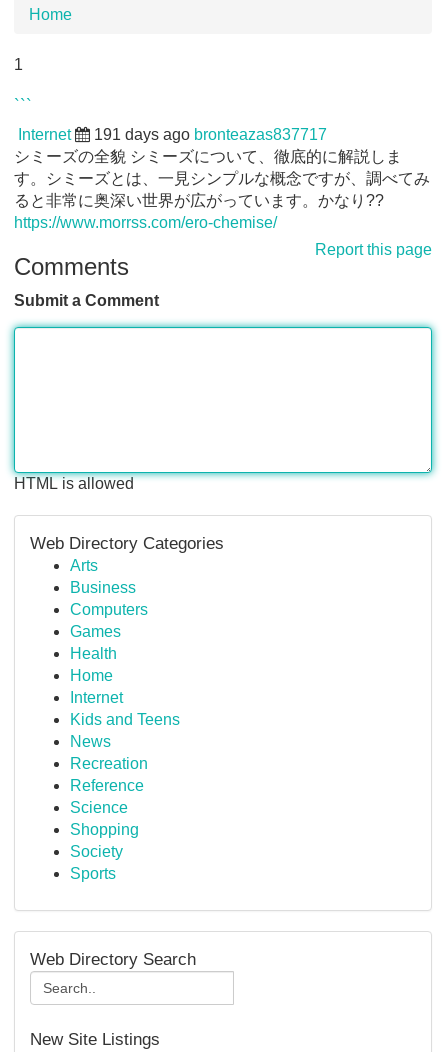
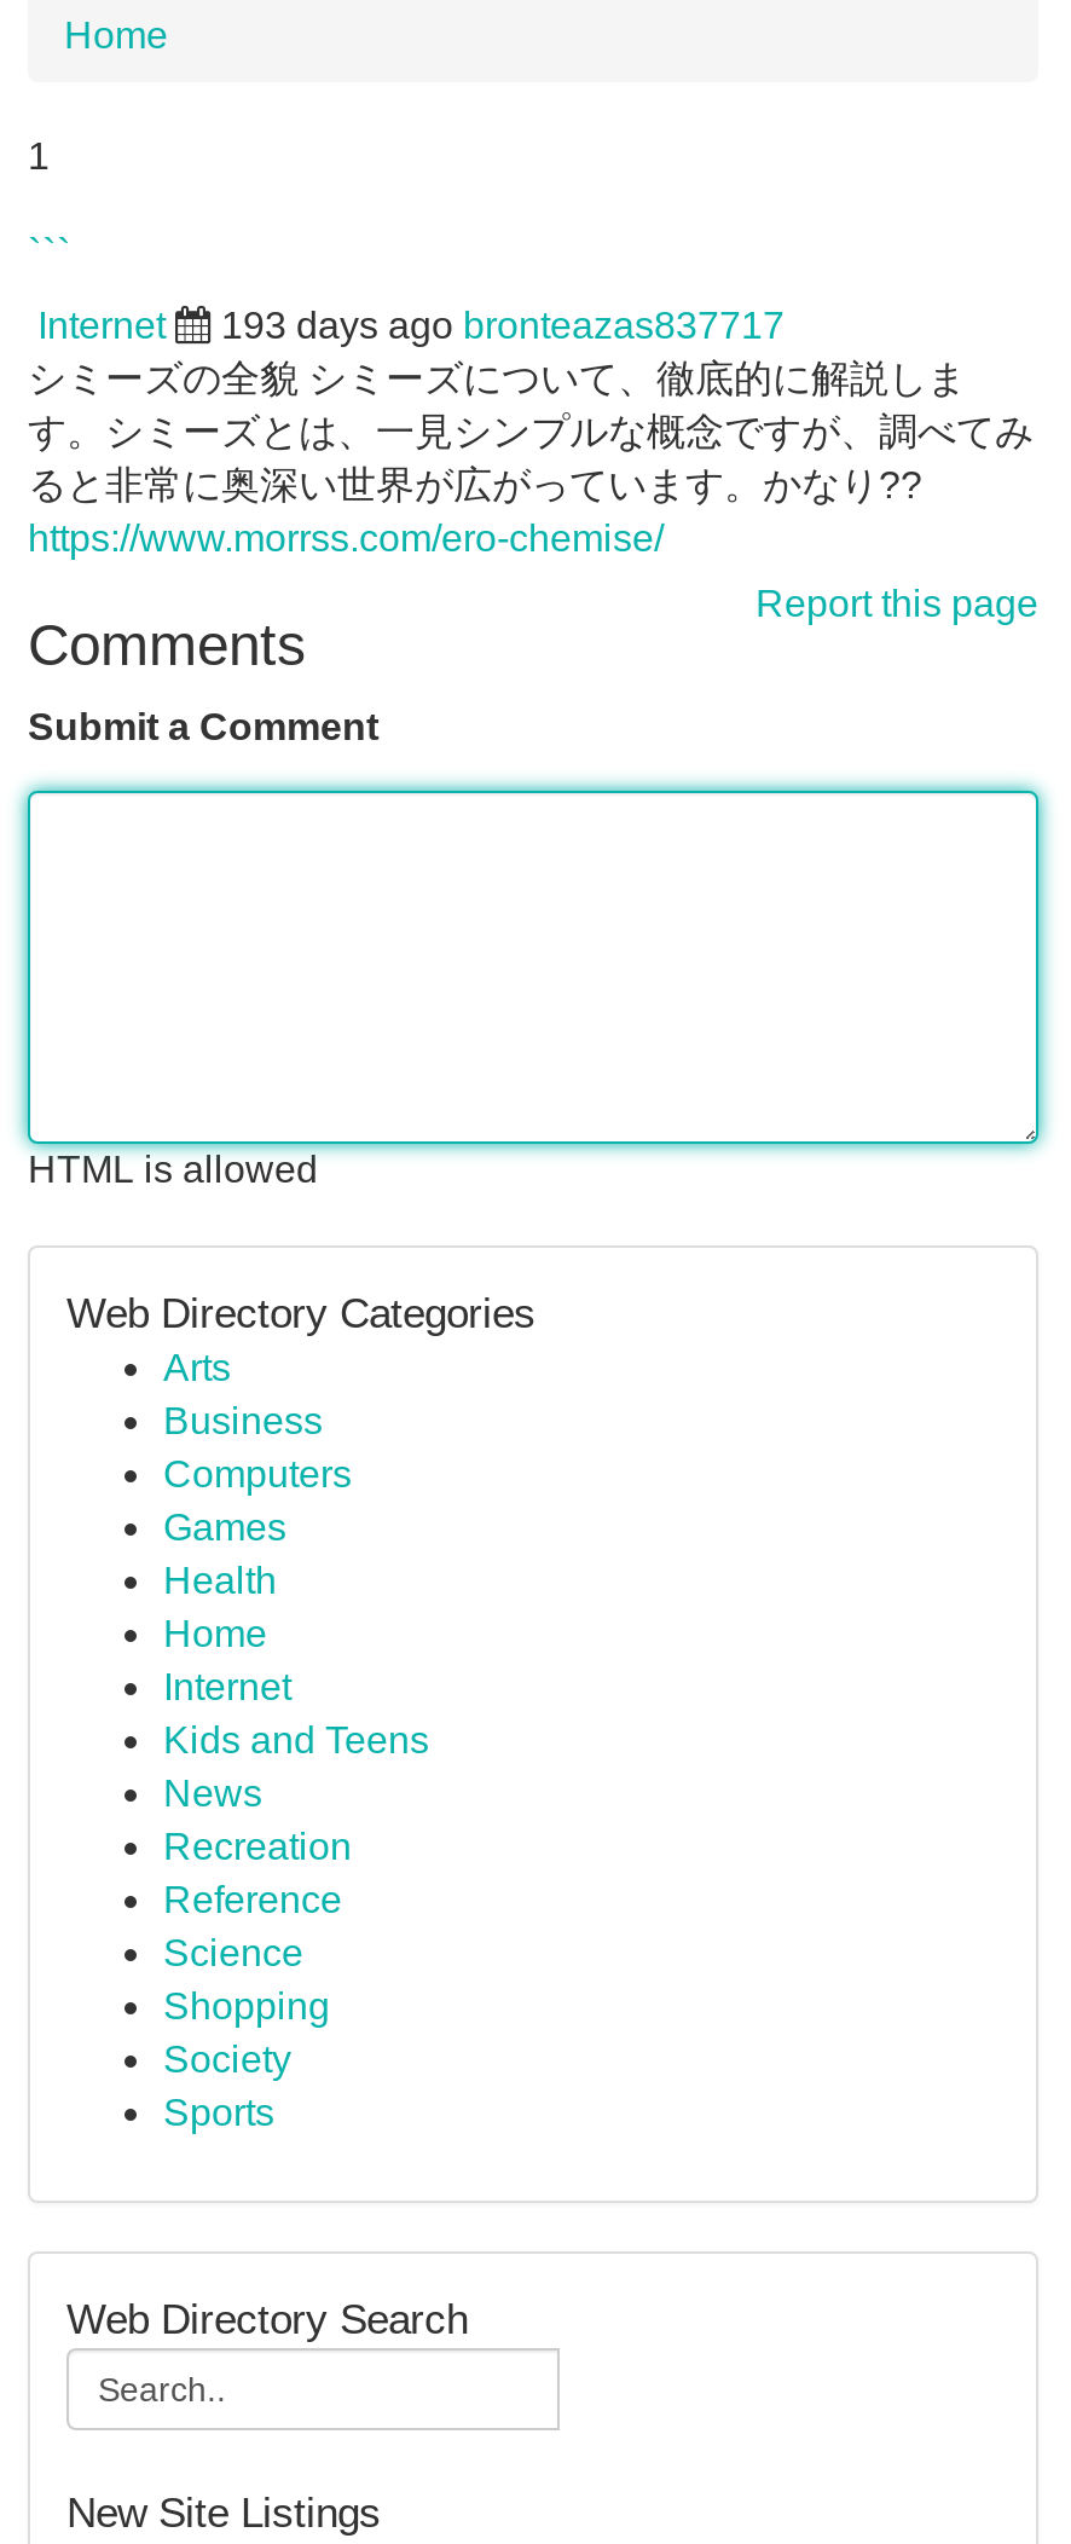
- 191 days ago bronteazas837717
+ 193 days ago bronteazas837717
